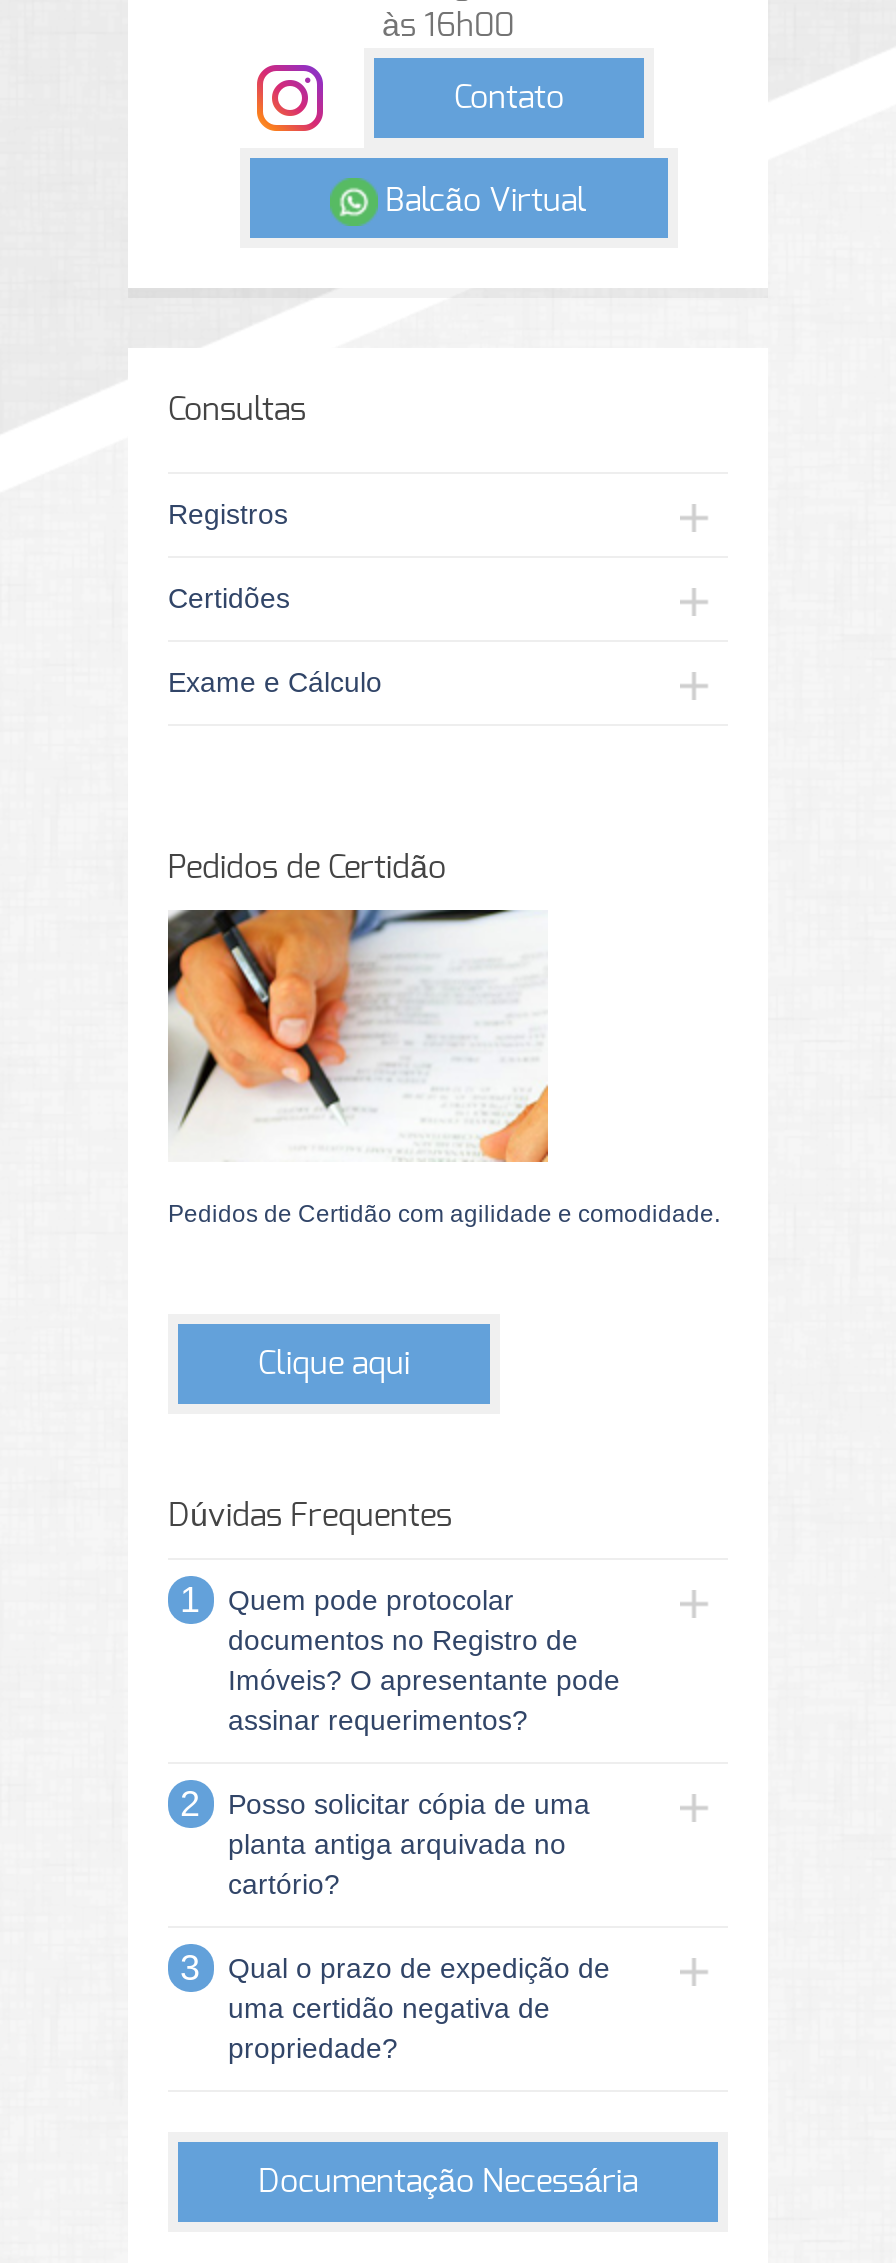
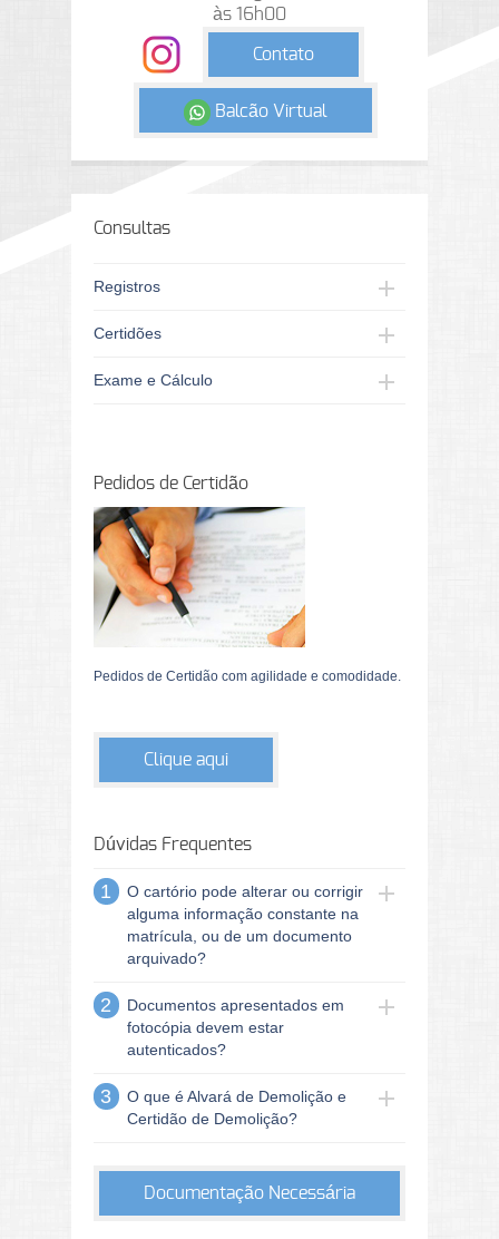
- Quem pode protocolar
- documentos no Registro de
- Imóveis? O apresentante pode
- assinar requerimentos?
+ O cartório pode alterar ou corrigir
+ alguma informação constante na
+ matrícula, ou de um documento
+ arquivado?

- Posso solicitar cópia de uma
- planta antiga arquivada no
- cartório?
+ Documentos apresentados em
+ fotocópia devem estar
+ autenticados?

- Qual o prazo de expedição de
- uma certidão negativa de
- propriedade?
+ O que é Alvará de Demolição e
+ Certidão de Demolição?
